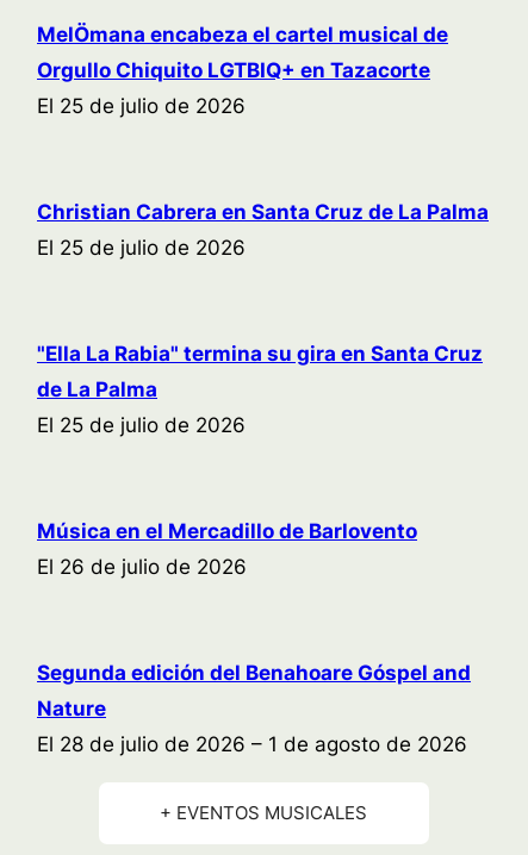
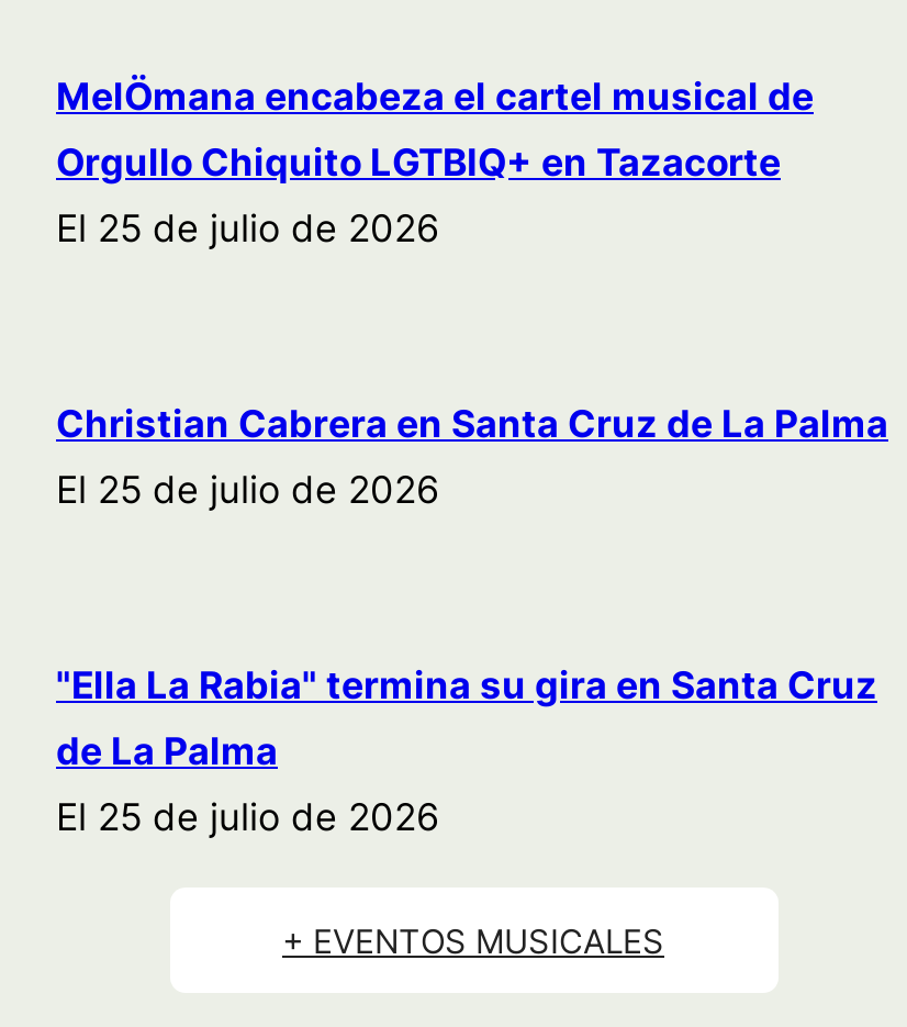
- Música en el Mercadillo de Barlovento
- El 26 de julio de 2026

- Segunda edición del Benahoare Góspel and
- Nature
- El 28 de julio de 2026 – 1 de agosto de 2026
